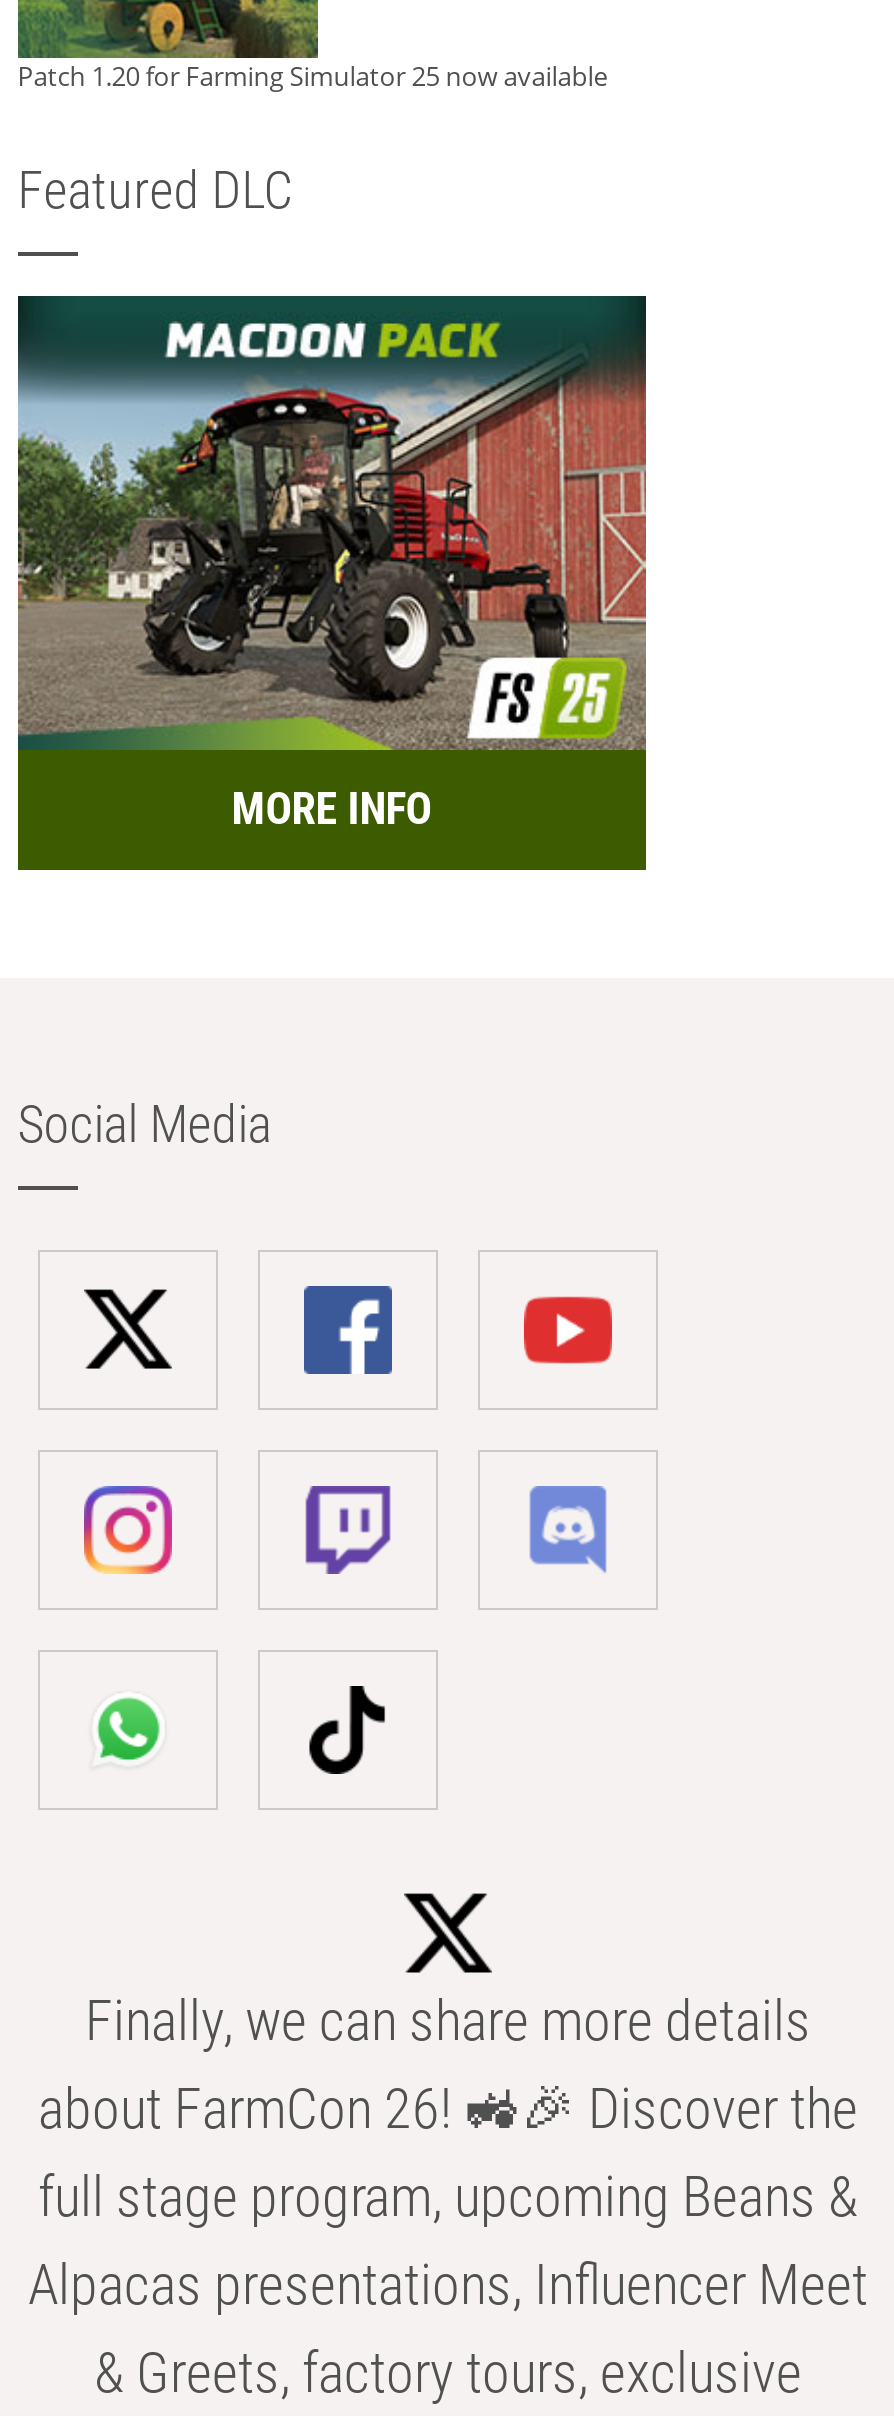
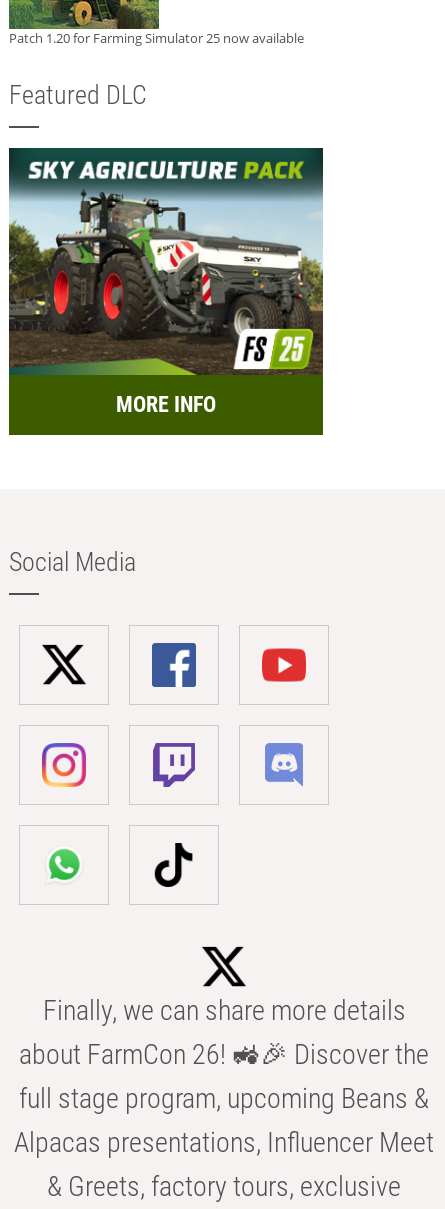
- [image]
+ [image]
